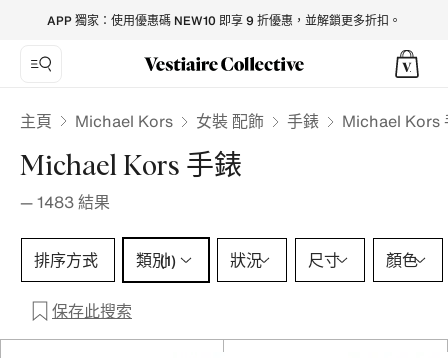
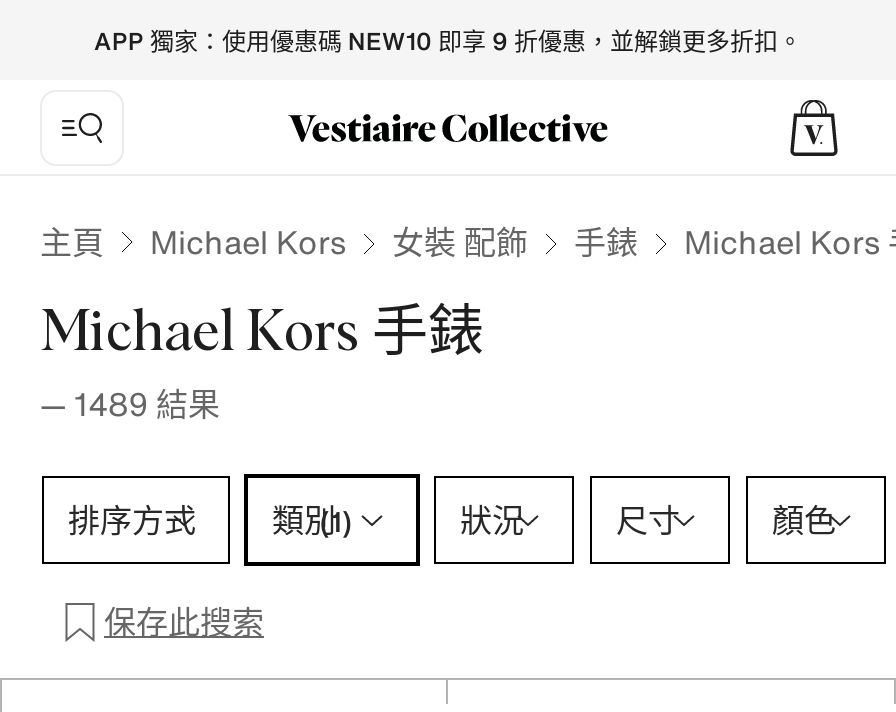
- — 1483 結果
+ — 1489 結果
